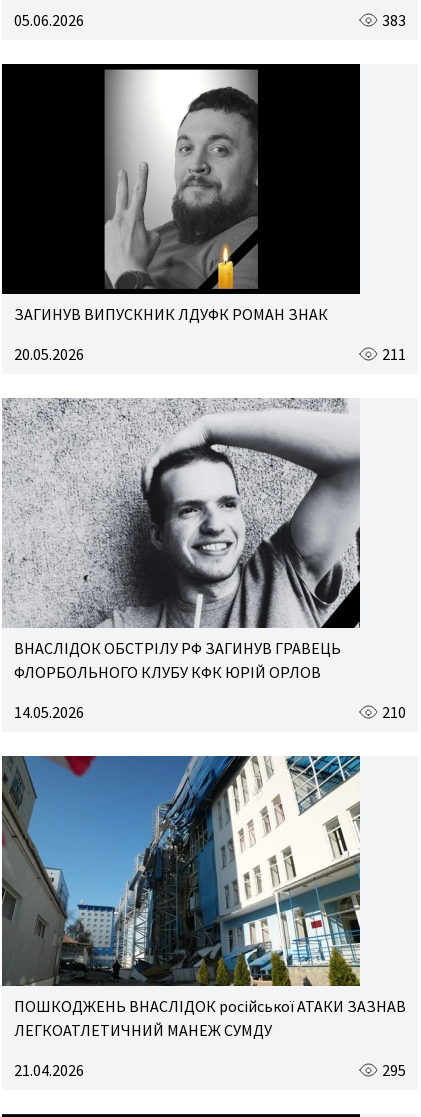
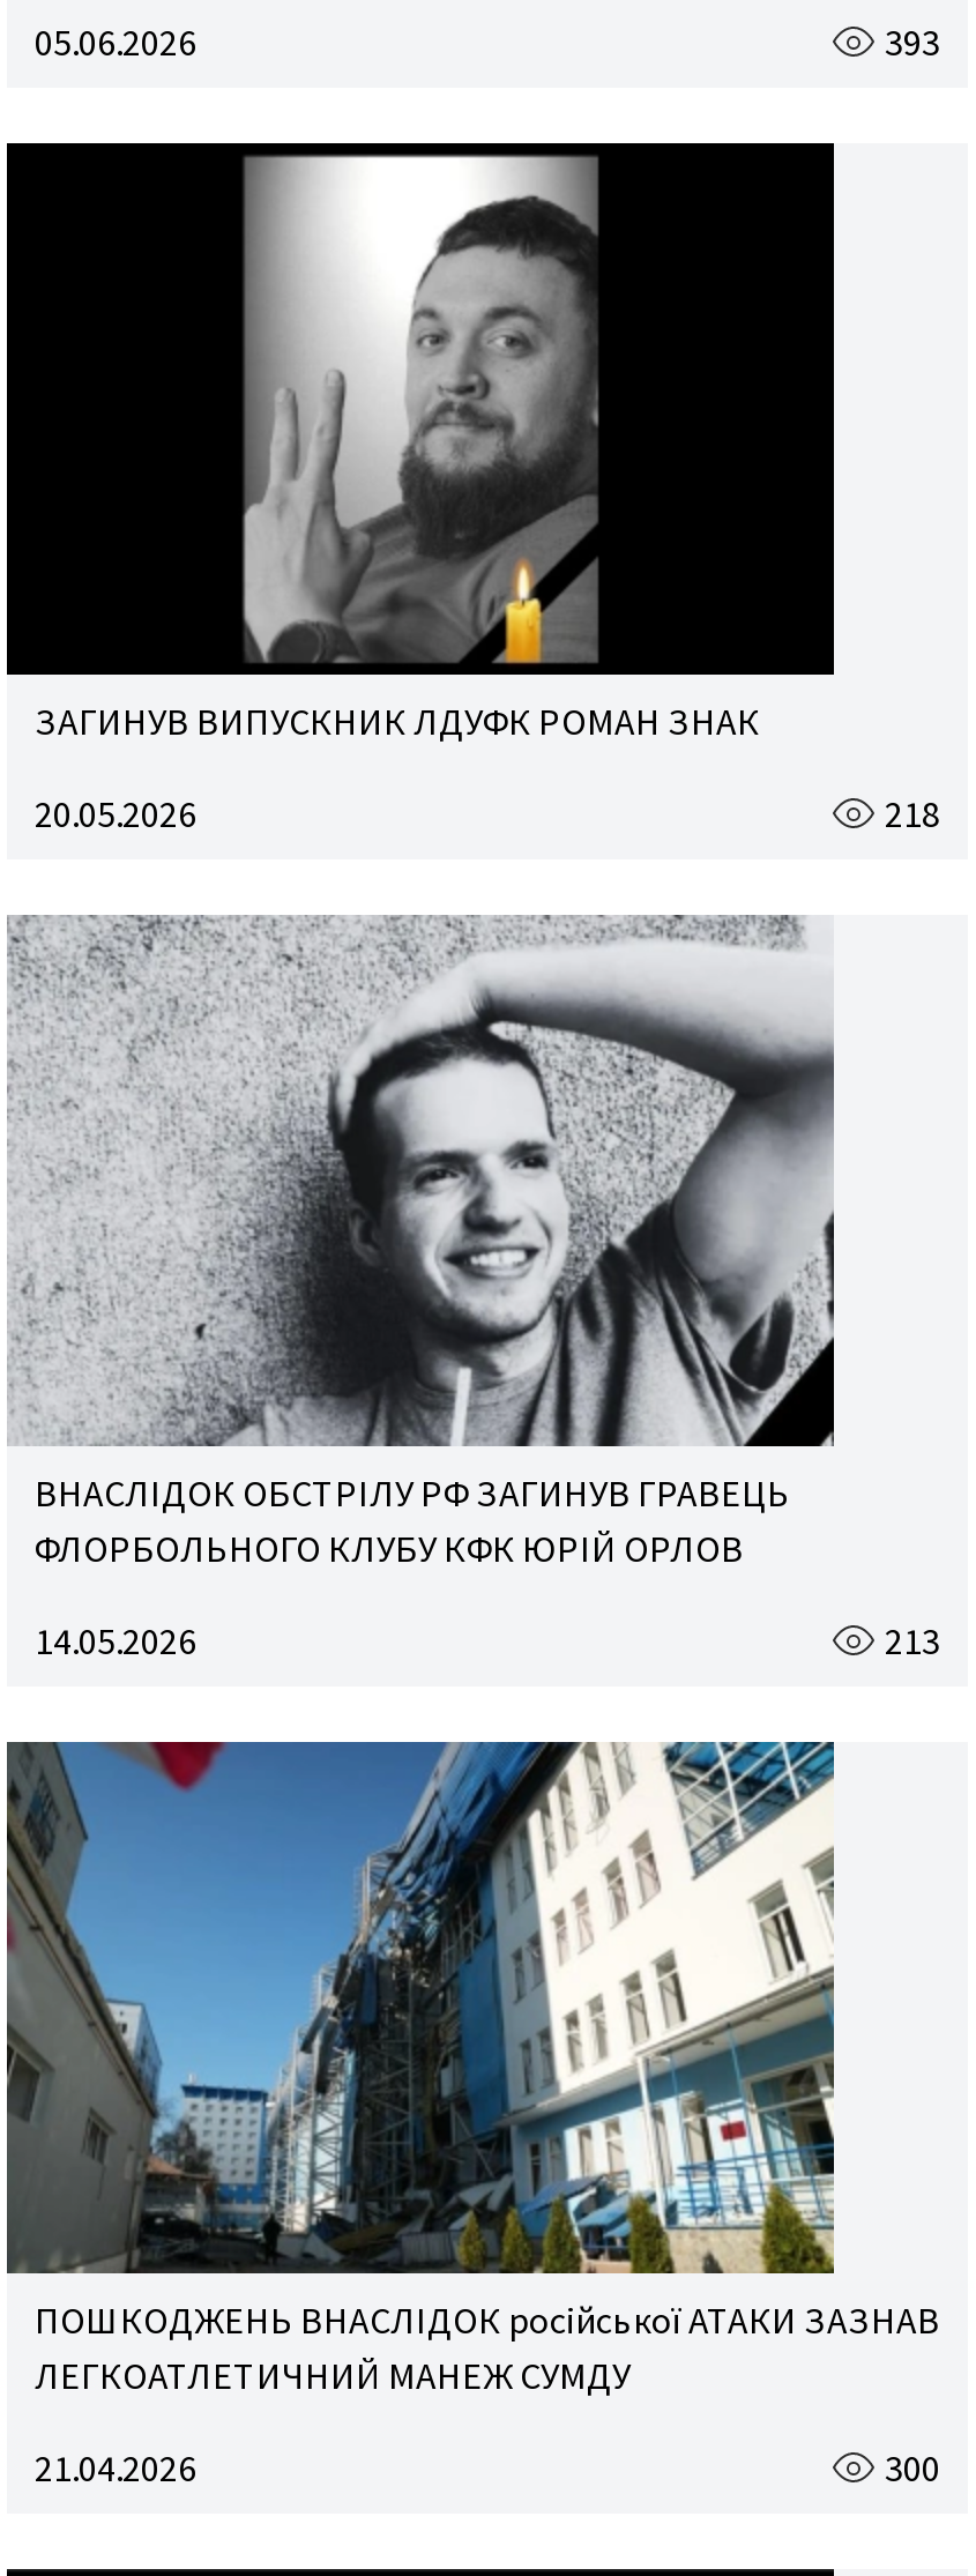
- 383
+ 393

- 211
+ 218

- 210
+ 213

- 295
+ 300
